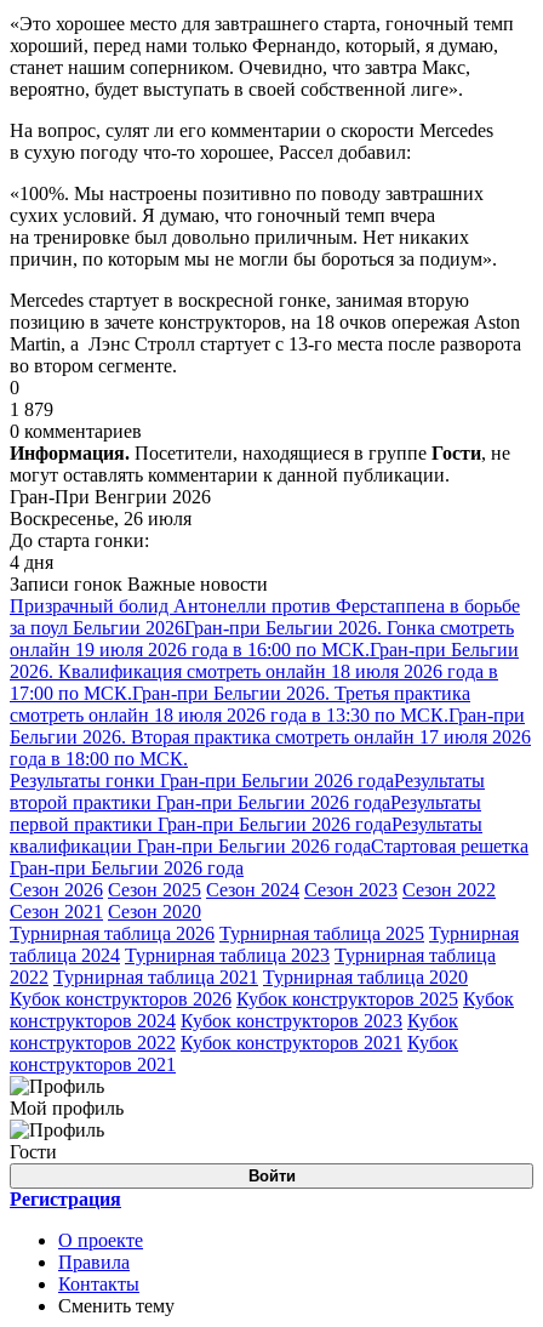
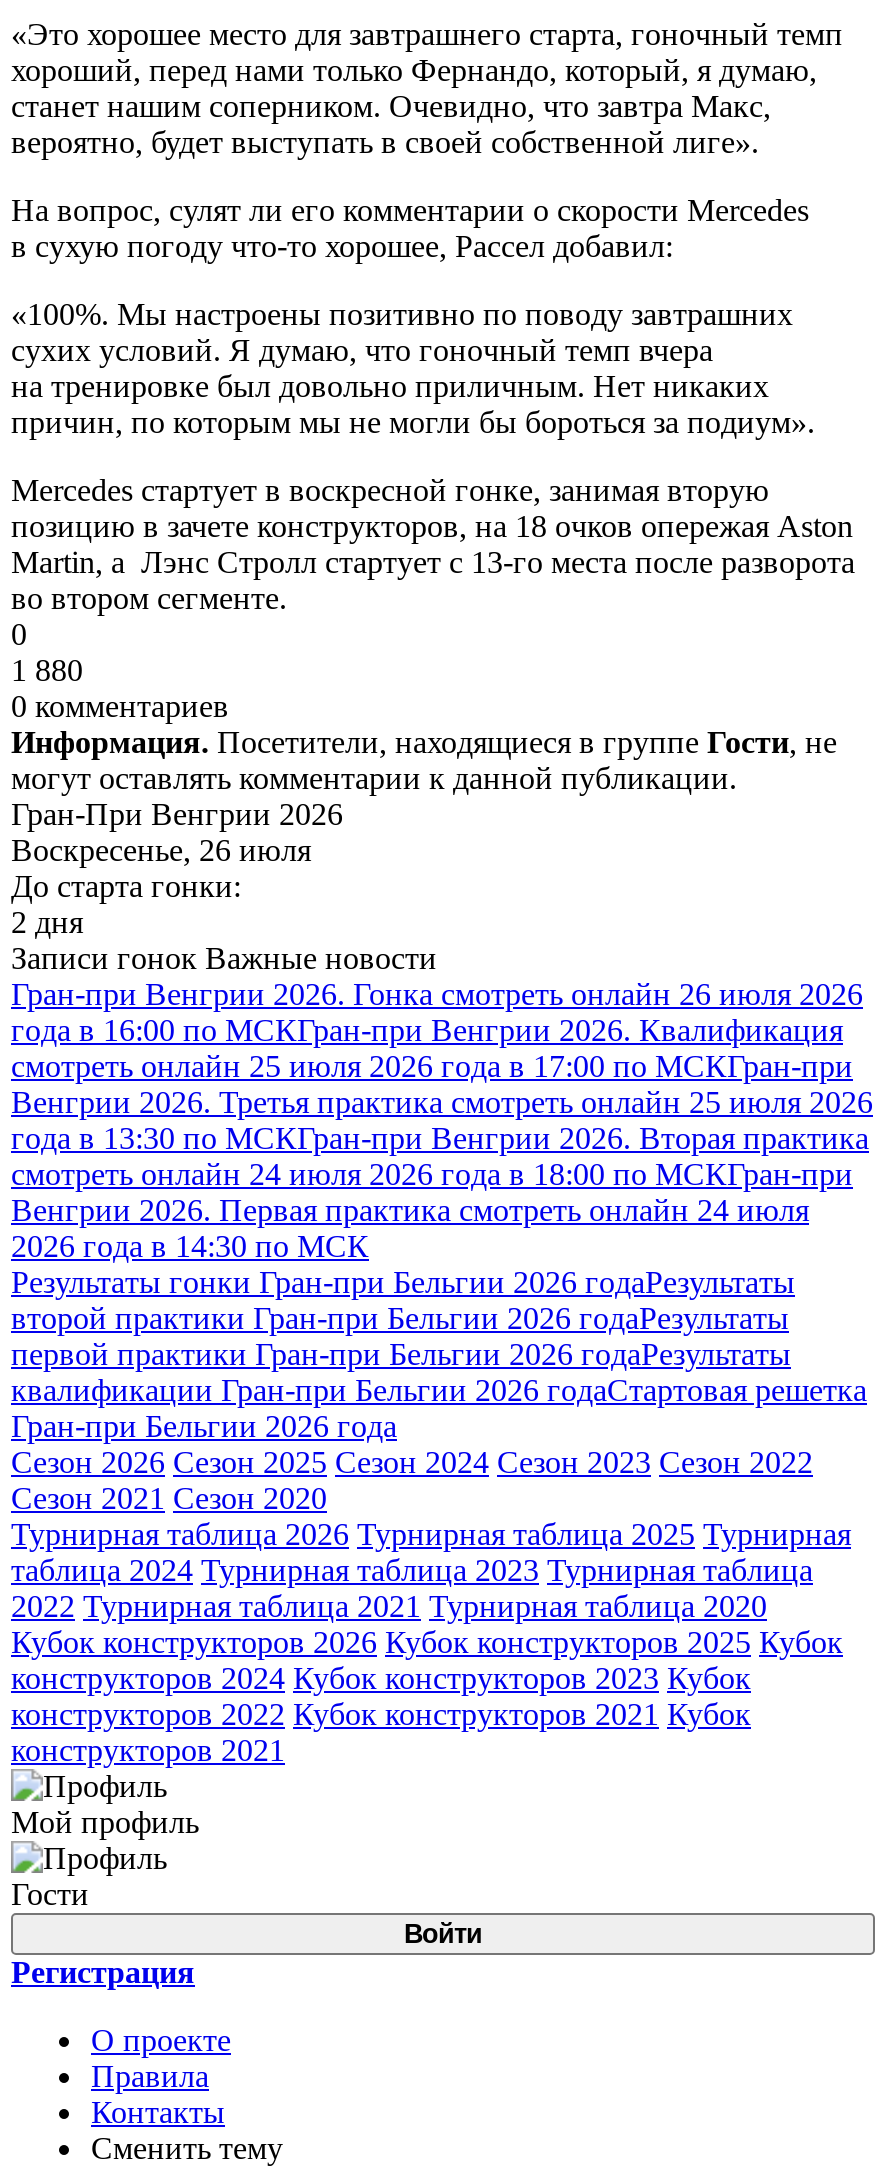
- 1 879
+ 1 880

- 4 дня
+ 2 дня

- Призрачный болид Антонелли против Ферстаппена в борьбе
- за поул Бельгии 2026Гран-при Бельгии 2026. Гонка смотреть
- онлайн 19 июля 2026 года в 16:00 по МСК.Гран-при Бельгии
- 2026. Квалификация смотреть онлайн 18 июля 2026 года в
- 17:00 по МСК.Гран-при Бельгии 2026. Третья практика
- смотреть онлайн 18 июля 2026 года в 13:30 по МСК.Гран-при
- Бельгии 2026. Вторая практика смотреть онлайн 17 июля 2026
- года в 18:00 по МСК.
+ Гран-при Венгрии 2026. Гонка смотреть онлайн 26 июля 2026
+ года в 16:00 по МСКГран-при Венгрии 2026. Квалификация
+ смотреть онлайн 25 июля 2026 года в 17:00 по МСКГран-при
+ Венгрии 2026. Третья практика смотреть онлайн 25 июля 2026
+ года в 13:30 по МСКГран-при Венгрии 2026. Вторая практика
+ смотреть онлайн 24 июля 2026 года в 18:00 по МСКГран-при
+ Венгрии 2026. Первая практика смотреть онлайн 24 июля
+ 2026 года в 14:30 по МСК
